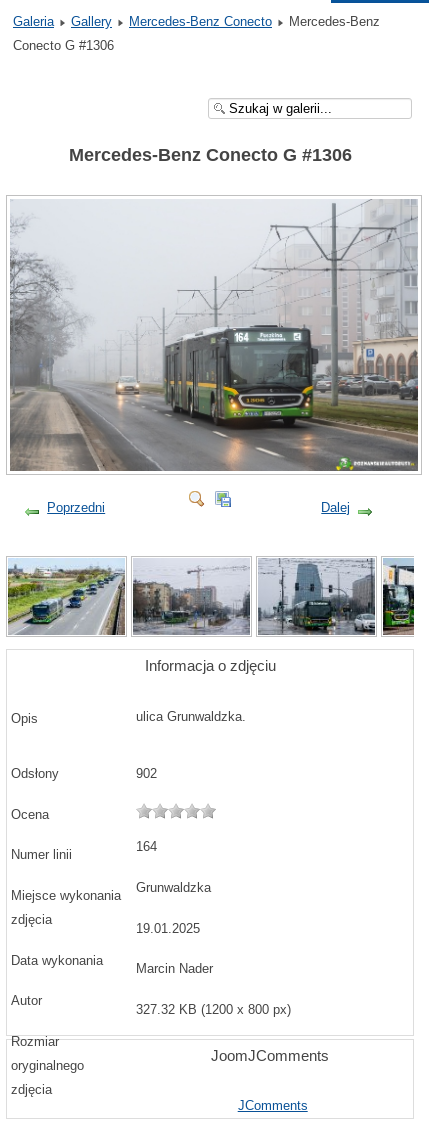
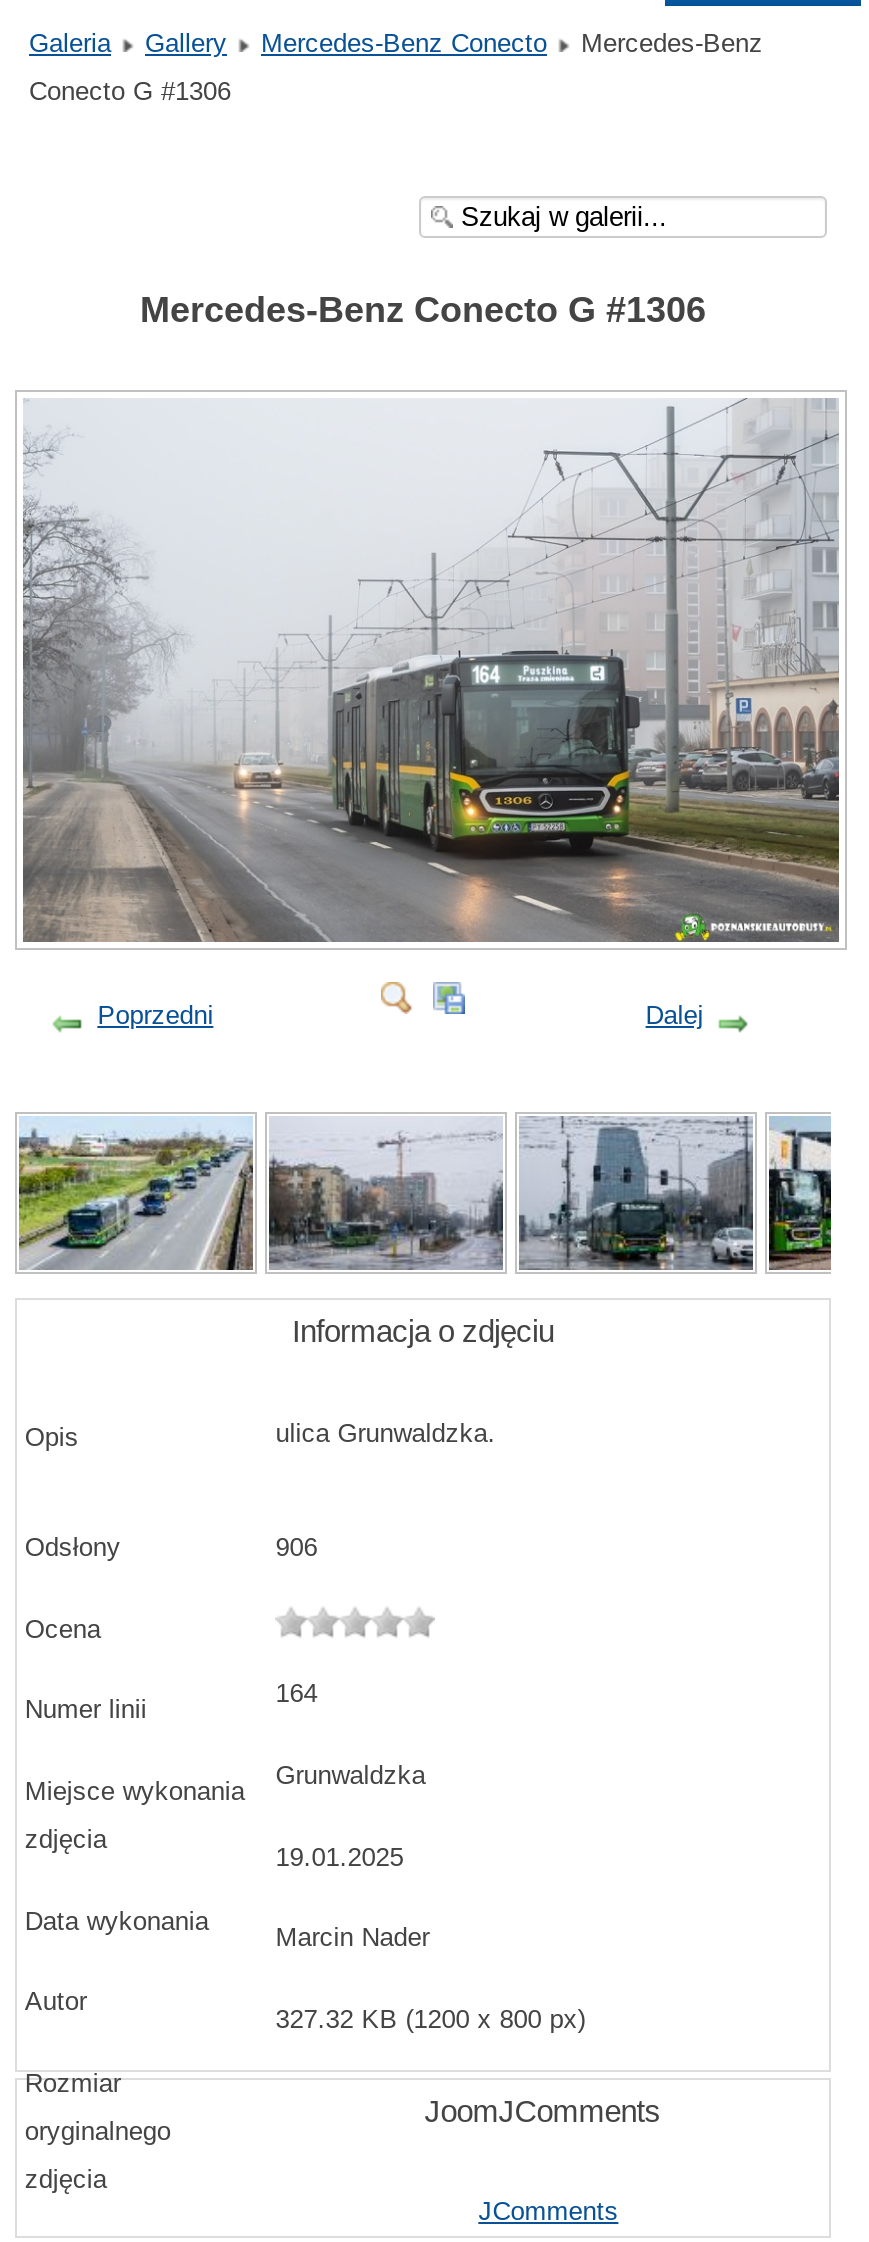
- 902
+ 906
